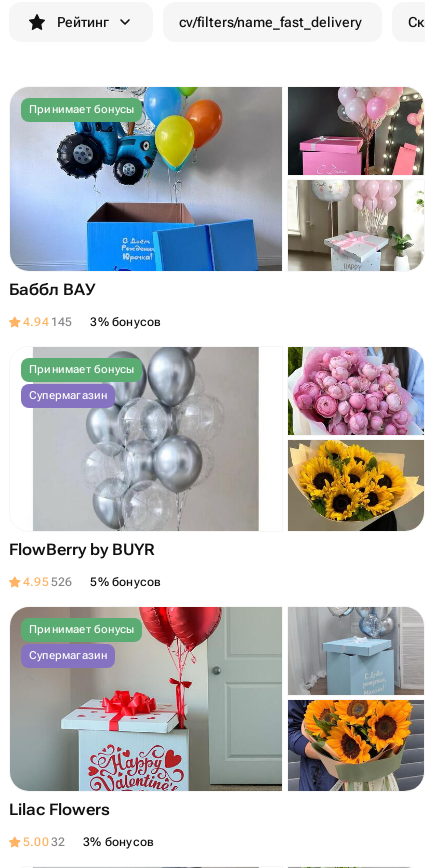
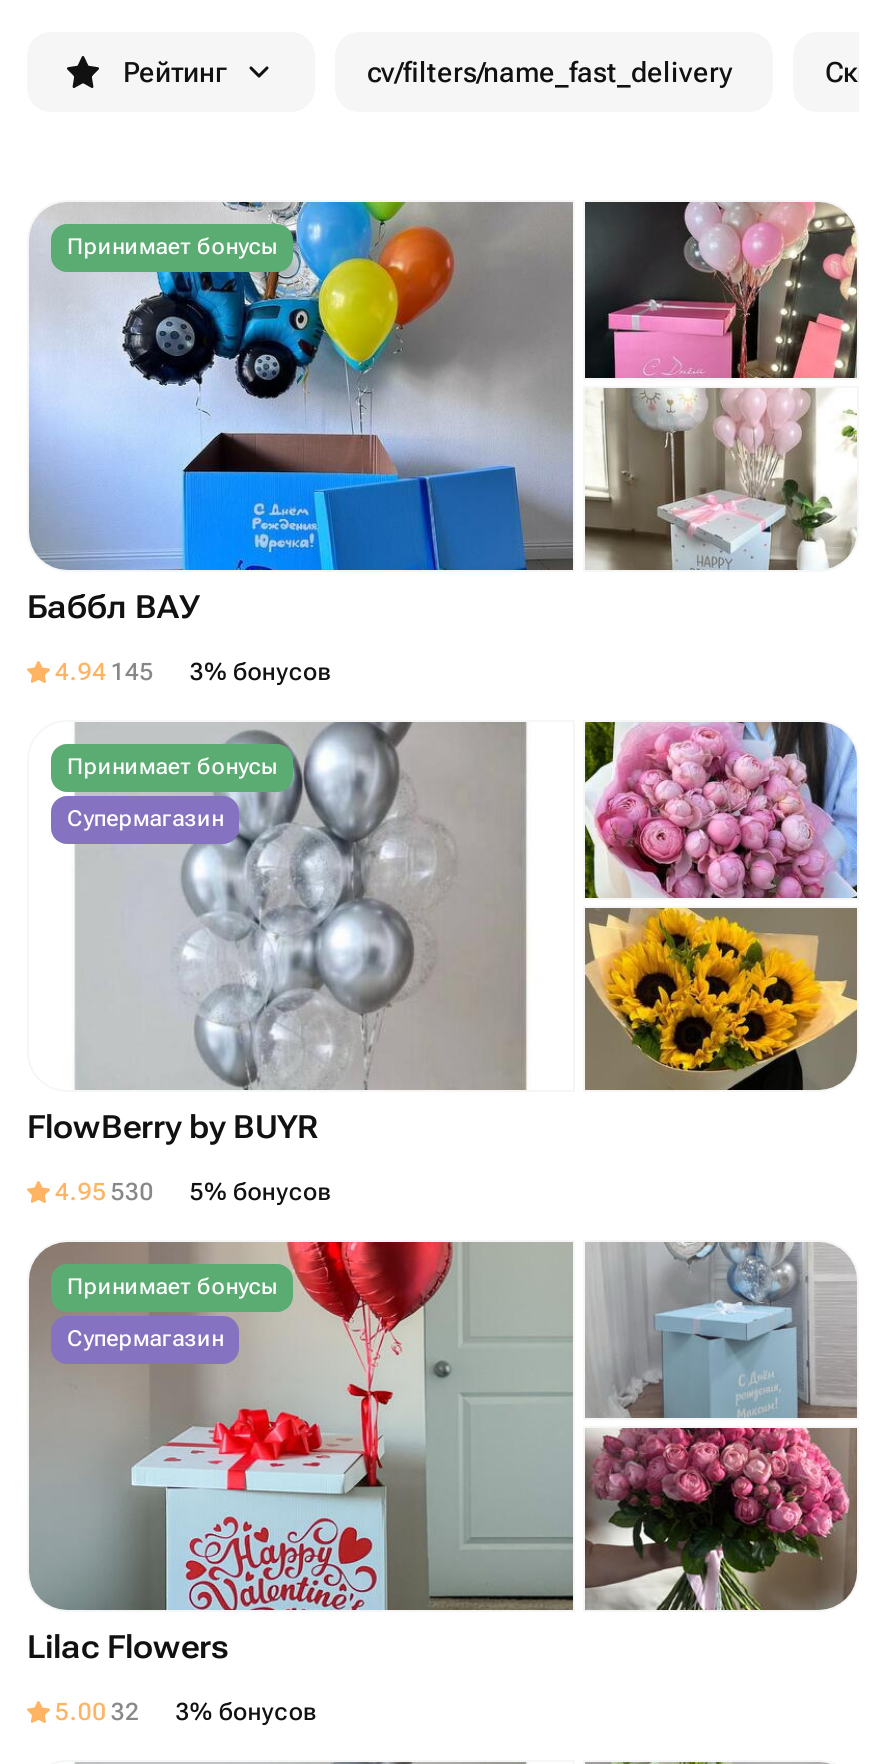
- 4.95 526 5% бонусов
+ 4.95 530 5% бонусов

- [image]
+ [image]
